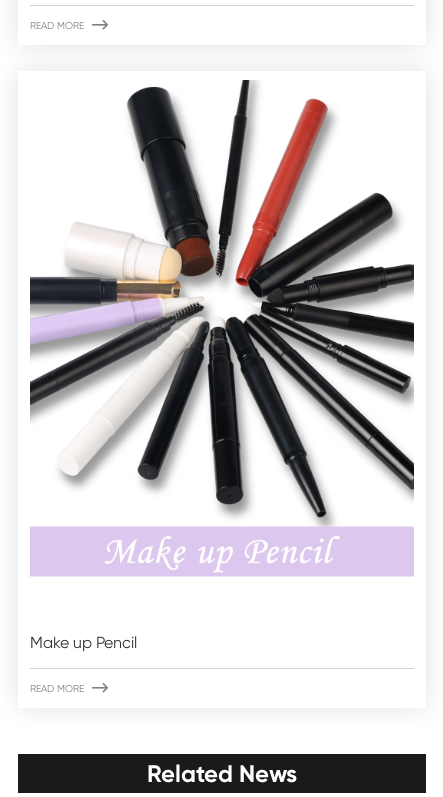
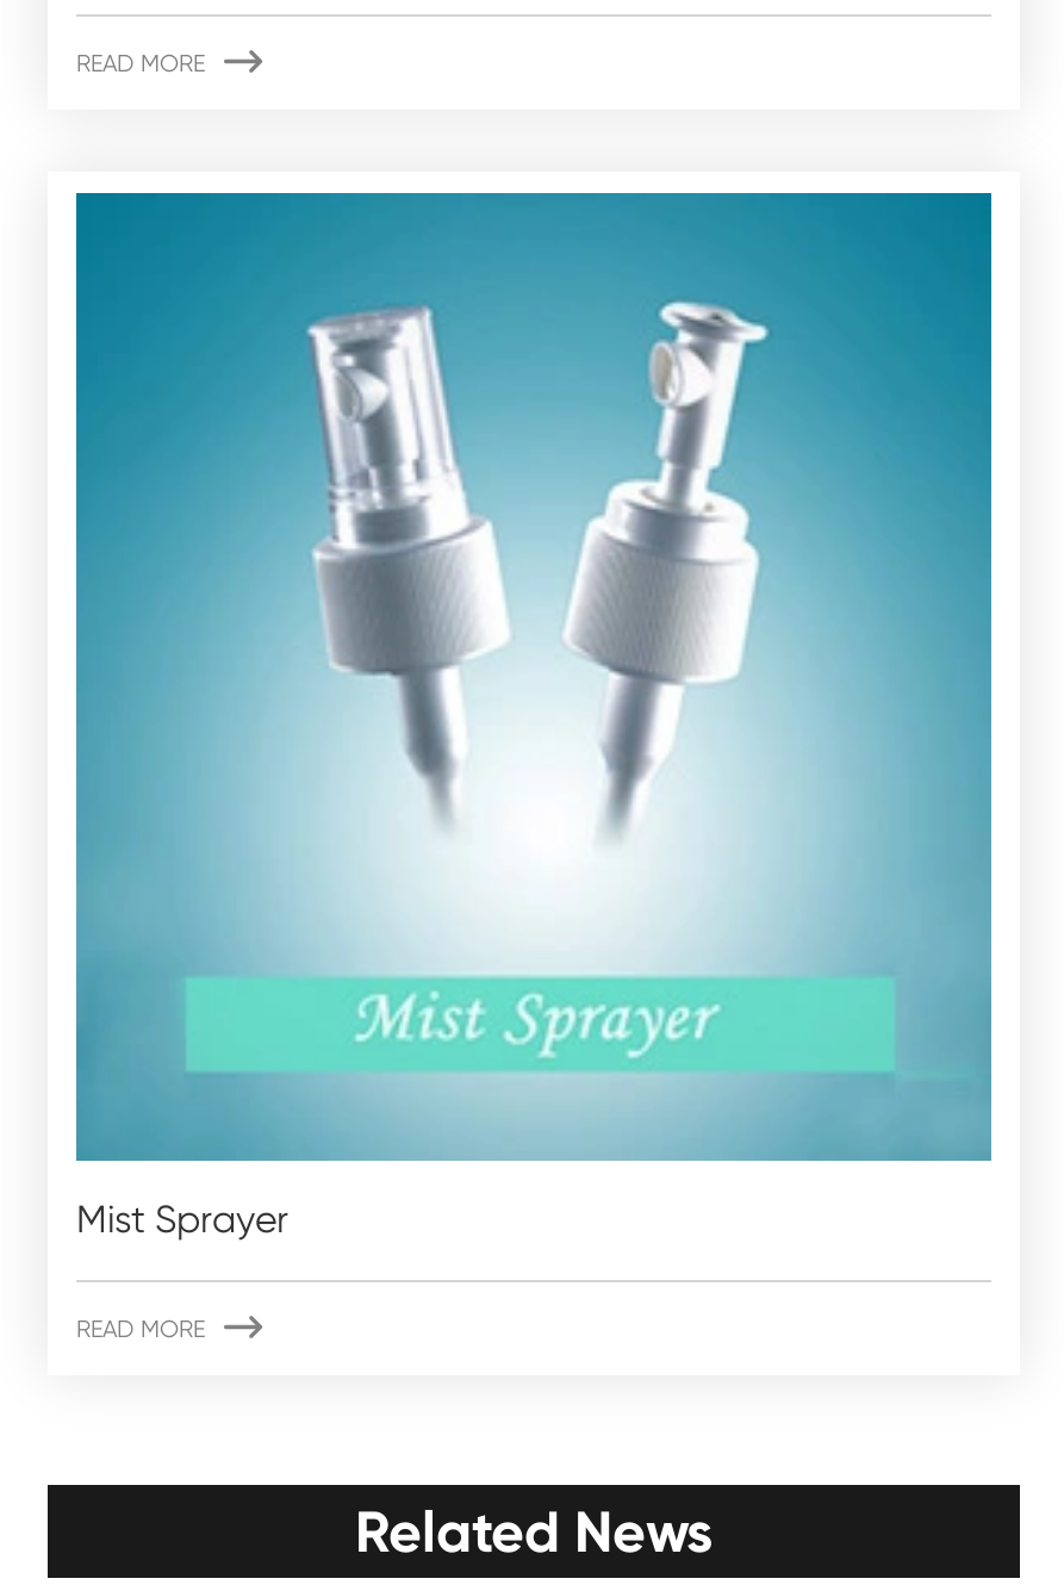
- [image]
+ [image]

- Make up Pencil
+ Mist Sprayer
